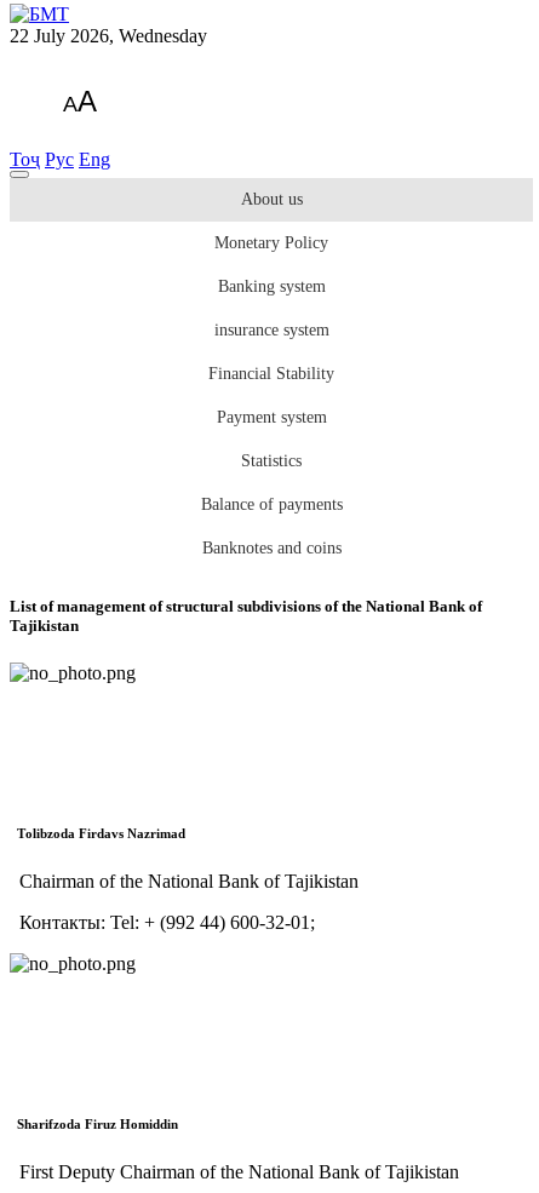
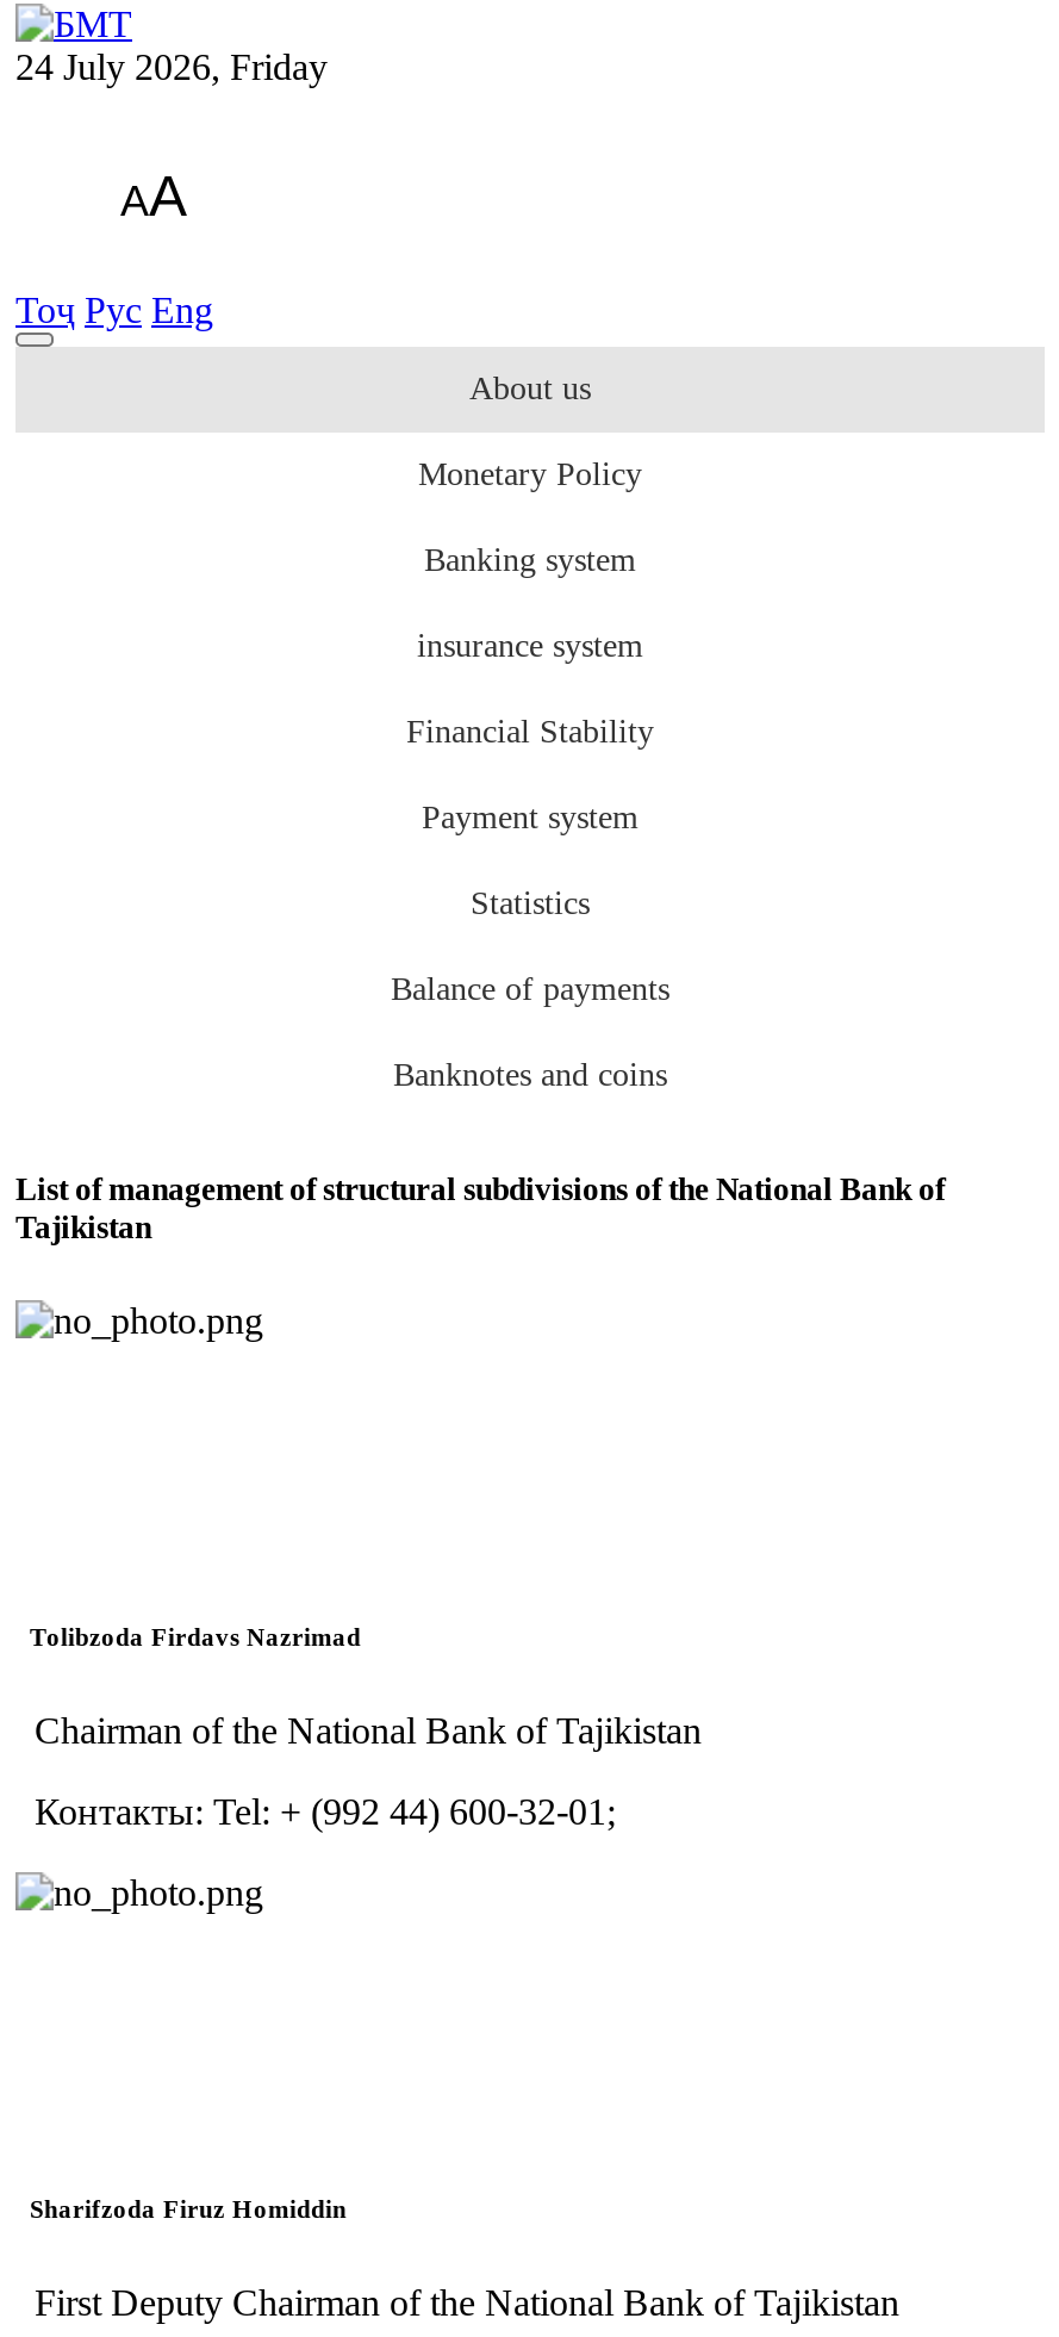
- 22 July 2026, Wednesday
+ 24 July 2026, Friday
